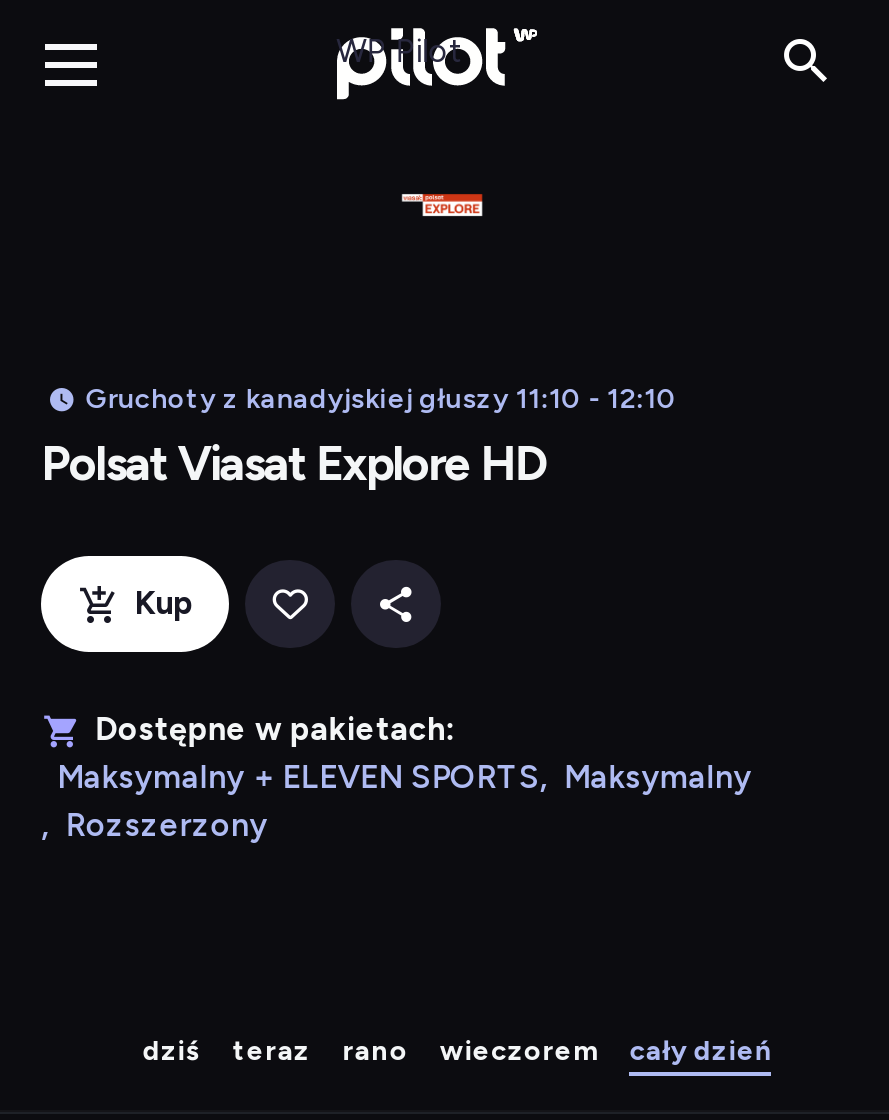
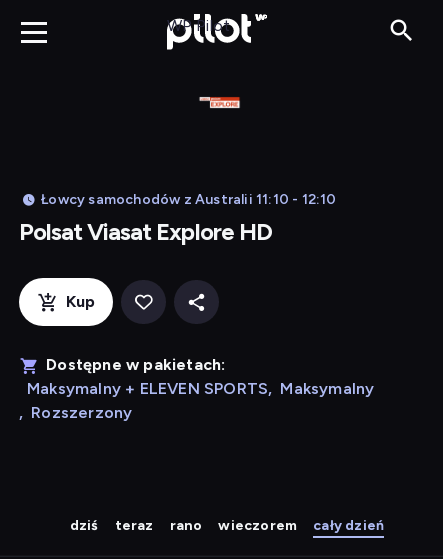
- Gruchoty z kanadyjskiej głuszy 11:10 - 12:10
+ Łowcy samochodów z Australii 11:10 - 12:10
